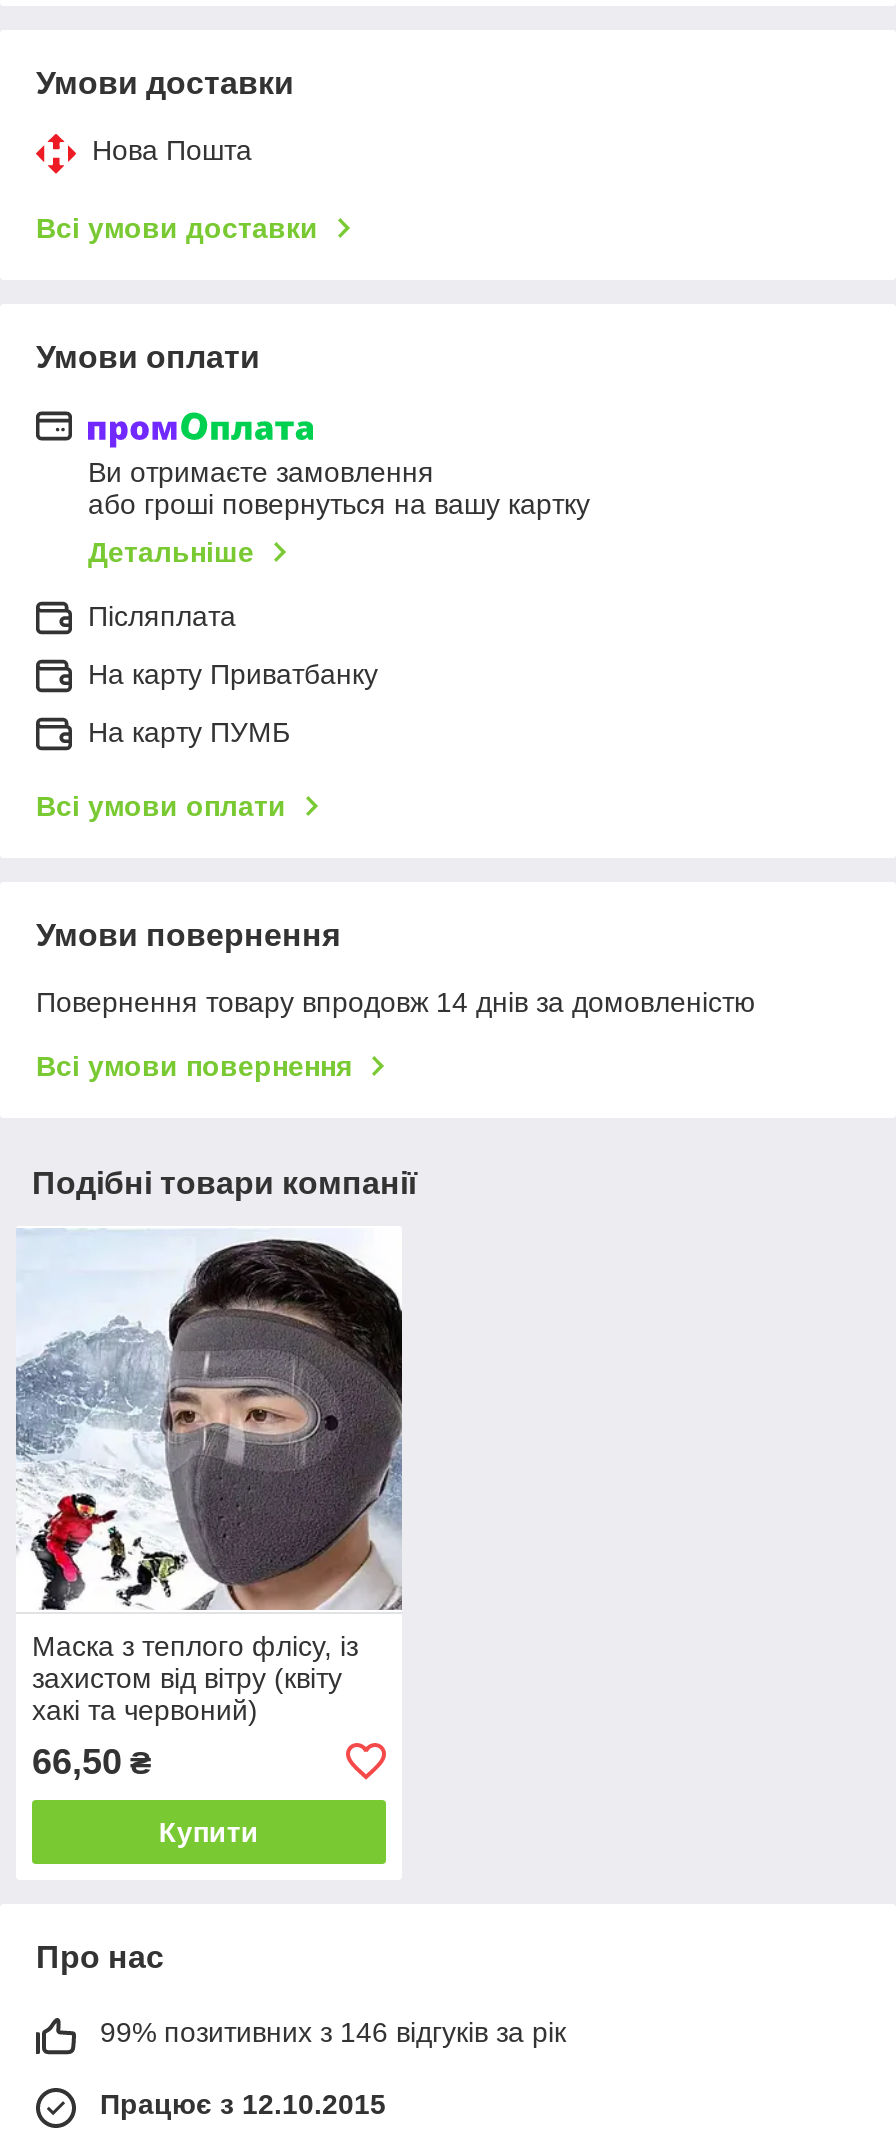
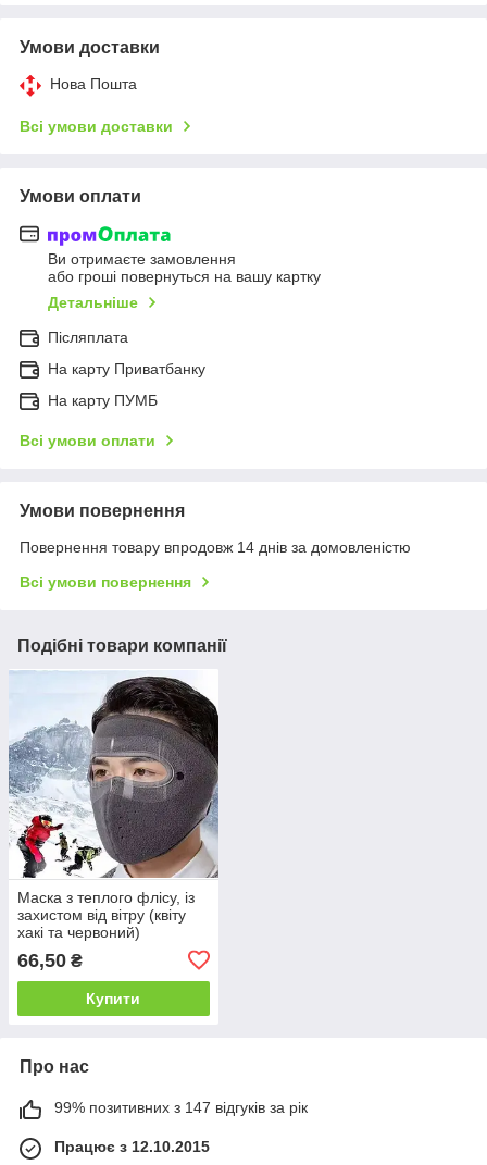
- 99% позитивних з 146 відгуків за рік
+ 99% позитивних з 147 відгуків за рік
